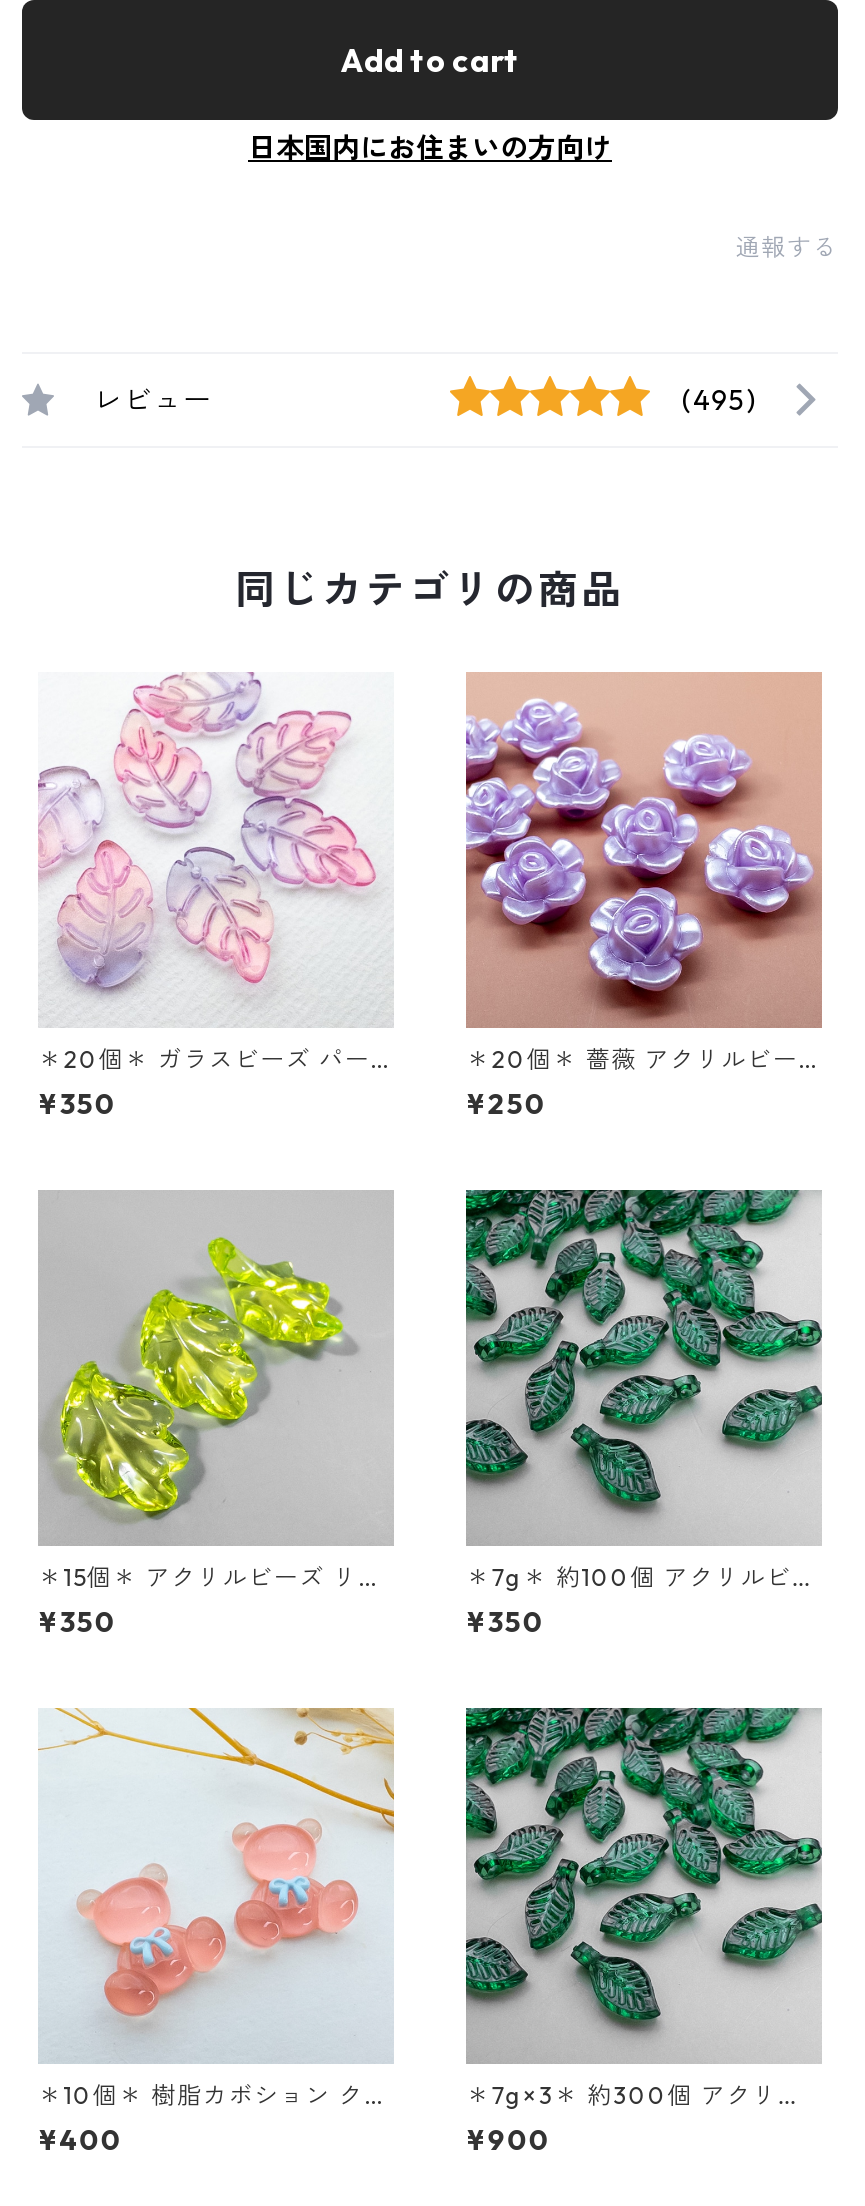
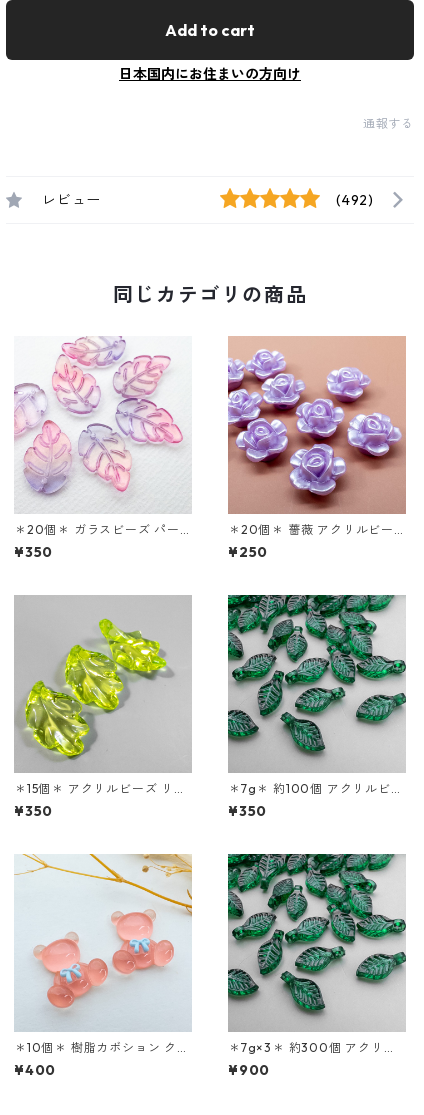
- (495)
+ (492)
